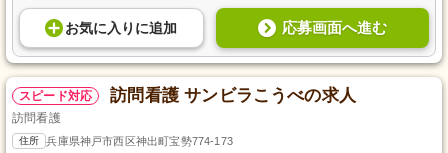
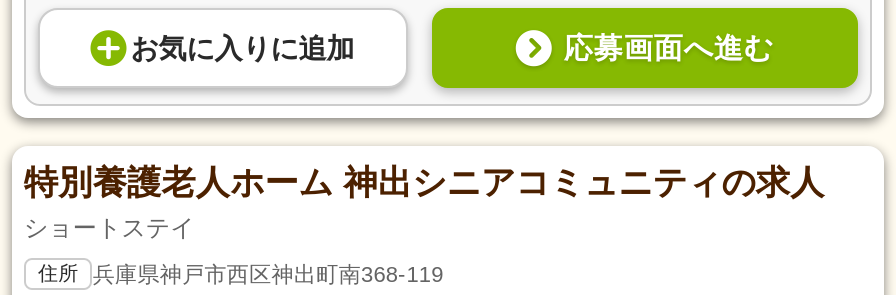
- スピード対応
- 訪問看護 サンビラこうべの求人
- 訪問看護
+ 特別養護老人ホーム 神出シニアコミュニティの求人
+ ショートステイ

- 兵庫県神戸市西区神出町宝勢774-173
+ 兵庫県神戸市西区神出町南368-119
